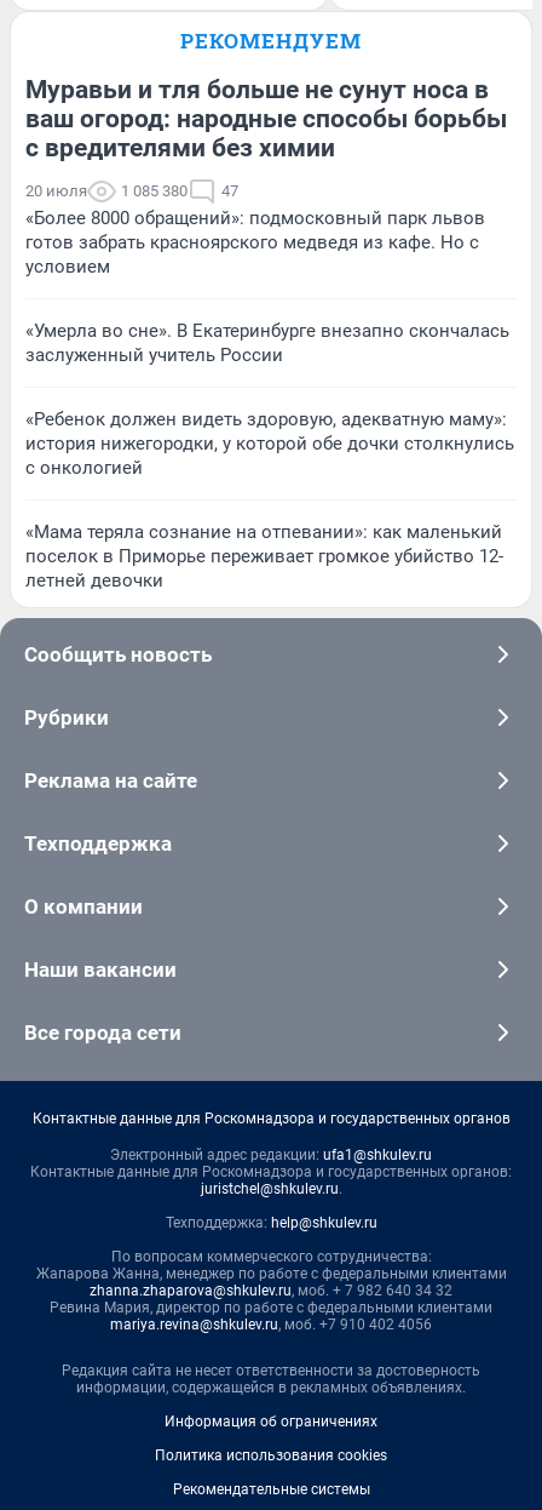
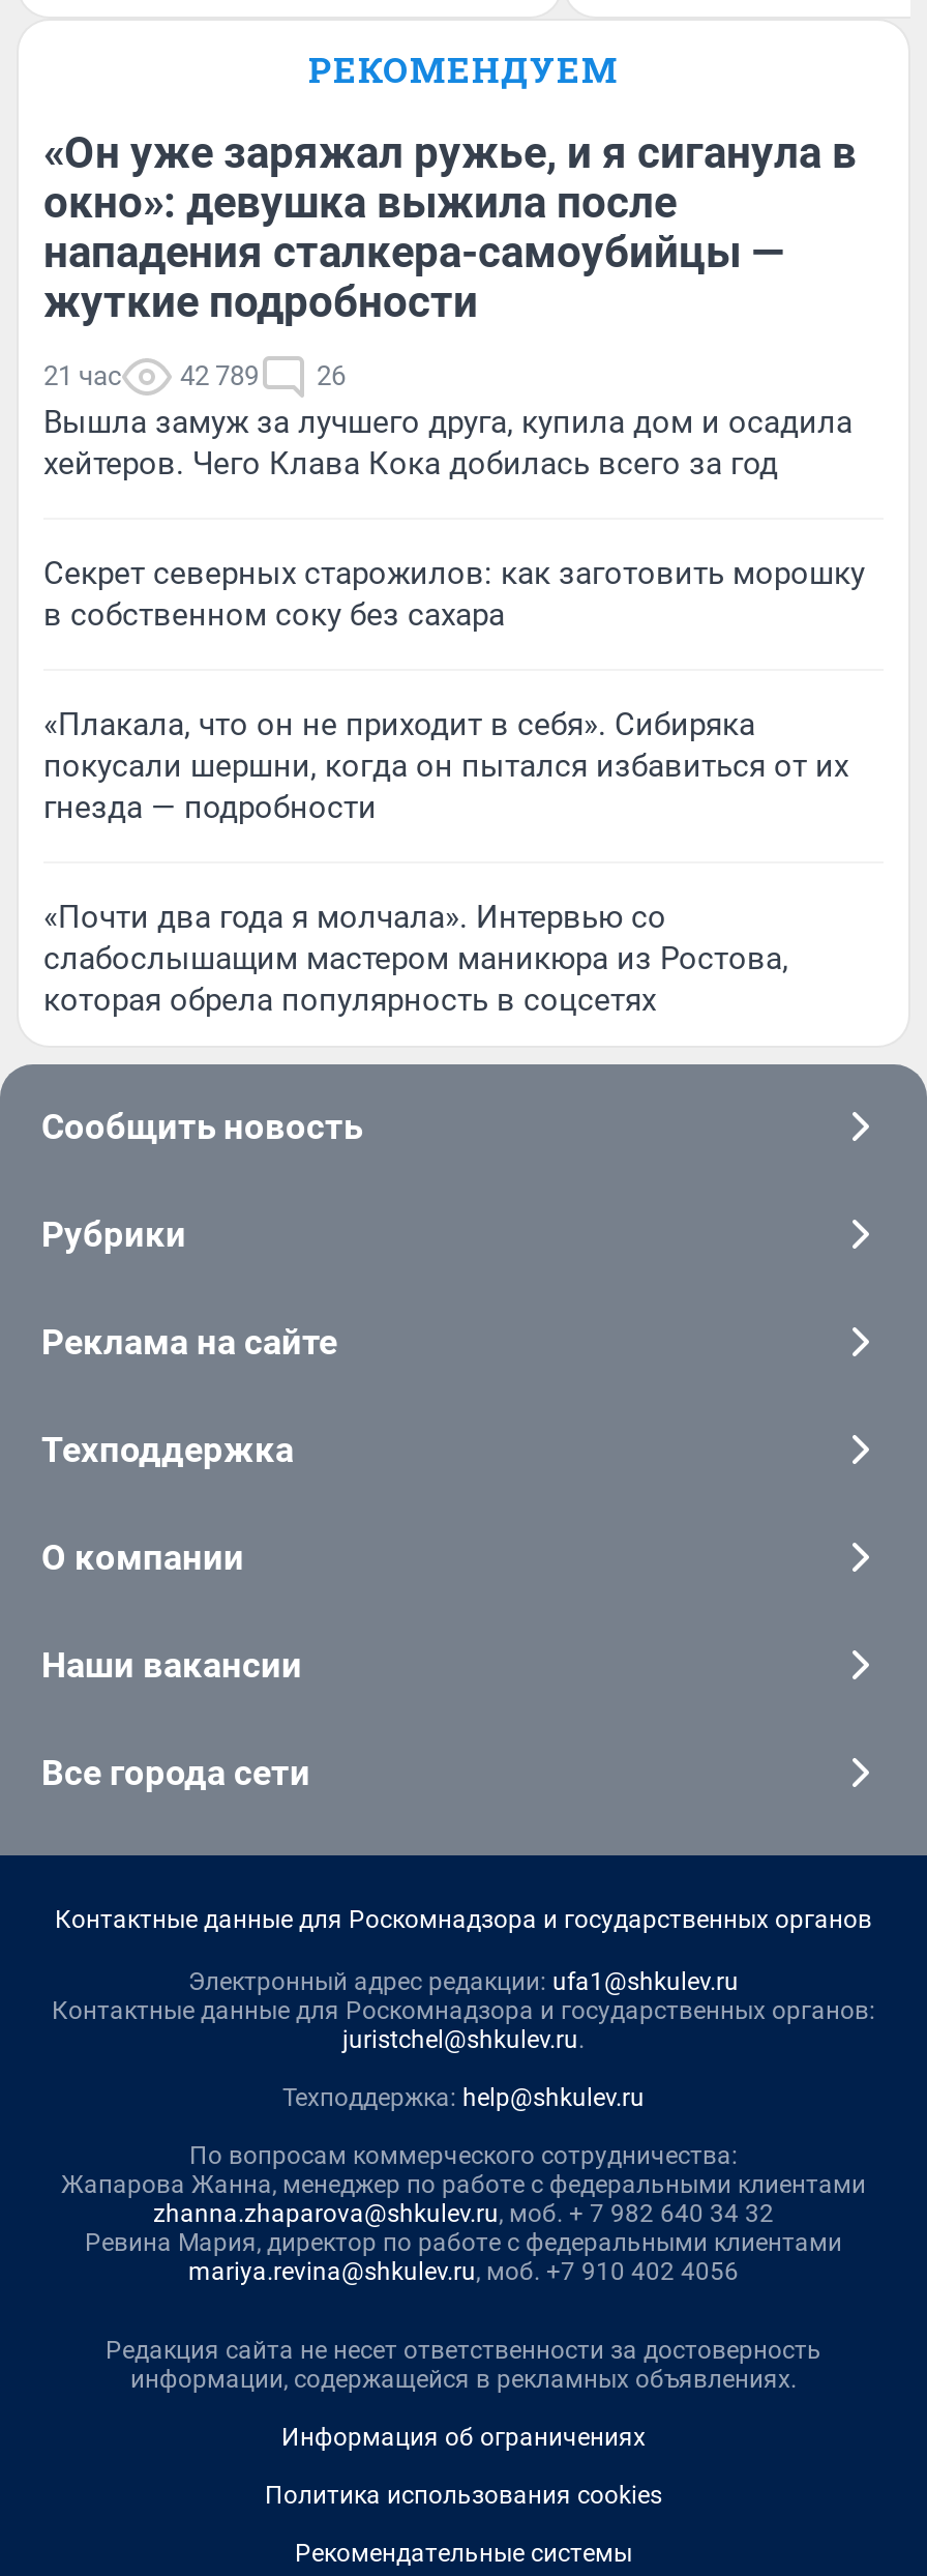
- Муравьи и тля больше не сунут носа в
- ваш огород: народные способы борьбы
- с вредителями без химии
+ «Он уже заряжал ружье, и я сиганула в
+ окно»: девушка выжила после
+ нападения сталкера-самоубийцы —
+ жуткие подробности

- 20 июля
- 1 085 380
- 47
- «Более 8000 обращений»: подмосковный парк львов
- готов забрать красноярского медведя из кафе. Но с
- условием
+ 21 час
+ 42 789
+ 26
+ Вышла замуж за лучшего друга, купила дом и осадила
+ хейтеров. Чего Клава Кока добилась всего за год

- «Умерла во сне». В Екатеринбурге внезапно скончалась
- заслуженный учитель России
+ Секрет северных старожилов: как заготовить морошку
+ в собственном соку без сахара

- «Ребенок должен видеть здоровую, адекватную маму»:
- история нижегородки, у которой обе дочки столкнулись
- с онкологией
+ «Плакала, что он не приходит в себя». Сибиряка
+ покусали шершни, когда он пытался избавиться от их
+ гнезда — подробности

- «Мама теряла сознание на отпевании»: как маленький
- поселок в Приморье переживает громкое убийство 12-
- летней девочки
+ «Почти два года я молчала». Интервью со
+ слабослышащим мастером маникюра из Ростова,
+ которая обрела популярность в соцсетях
